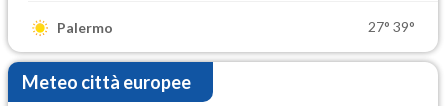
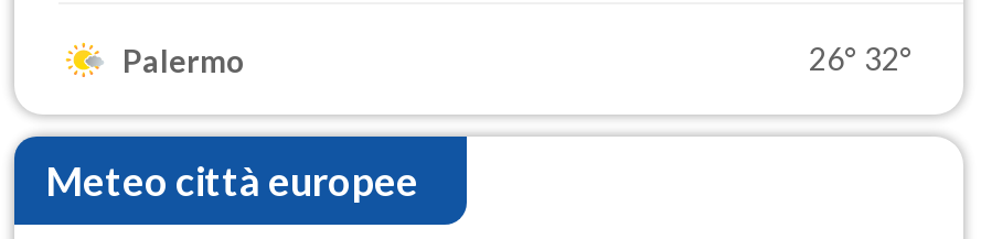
- 27° 39°
+ 26° 32°
